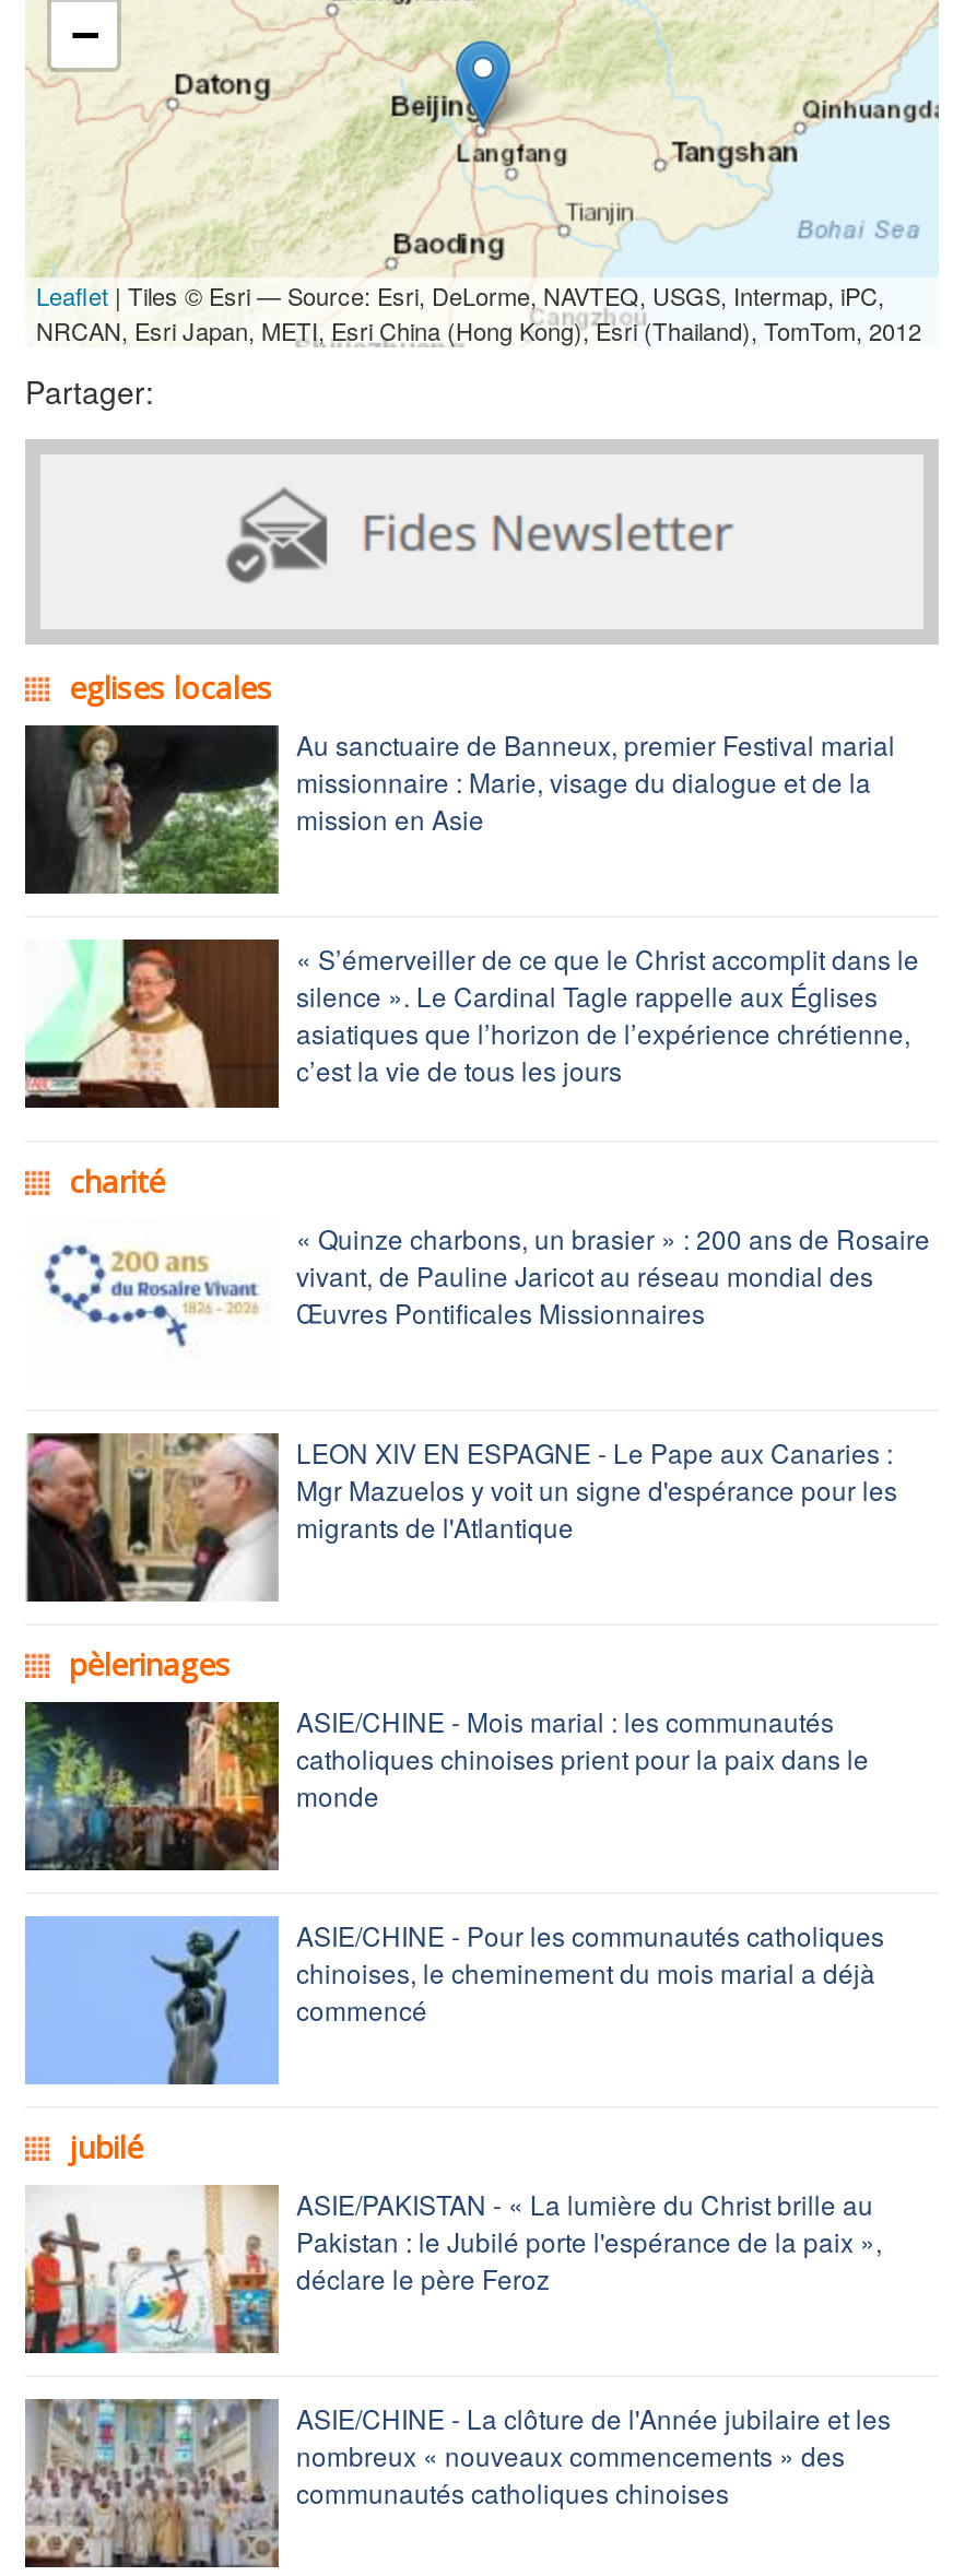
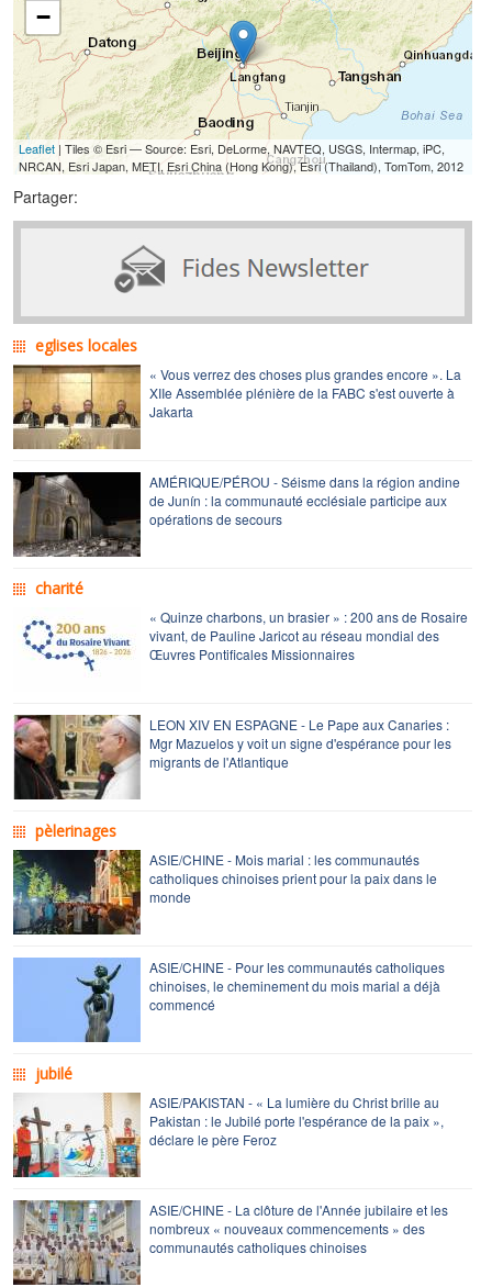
- [image]
- Au sanctuaire de Banneux, premier Festival marial
- missionnaire : Marie, visage du dialogue et de la
- mission en Asie
+ [image]
+ « Vous verrez des choses plus grandes encore ». La
+ XIIe Assemblée plénière de la FABC s'est ouverte à
+ Jakarta

- [image]
- « S’émerveiller de ce que le Christ accomplit dans le
- silence ». Le Cardinal Tagle rappelle aux Églises
- asiatiques que l’horizon de l’expérience chrétienne,
- c’est la vie de tous les jours
+ [image]
+ AMÉRIQUE/PÉROU - Séisme dans la région andine
+ de Junín : la communauté ecclésiale participe aux
+ opérations de secours
